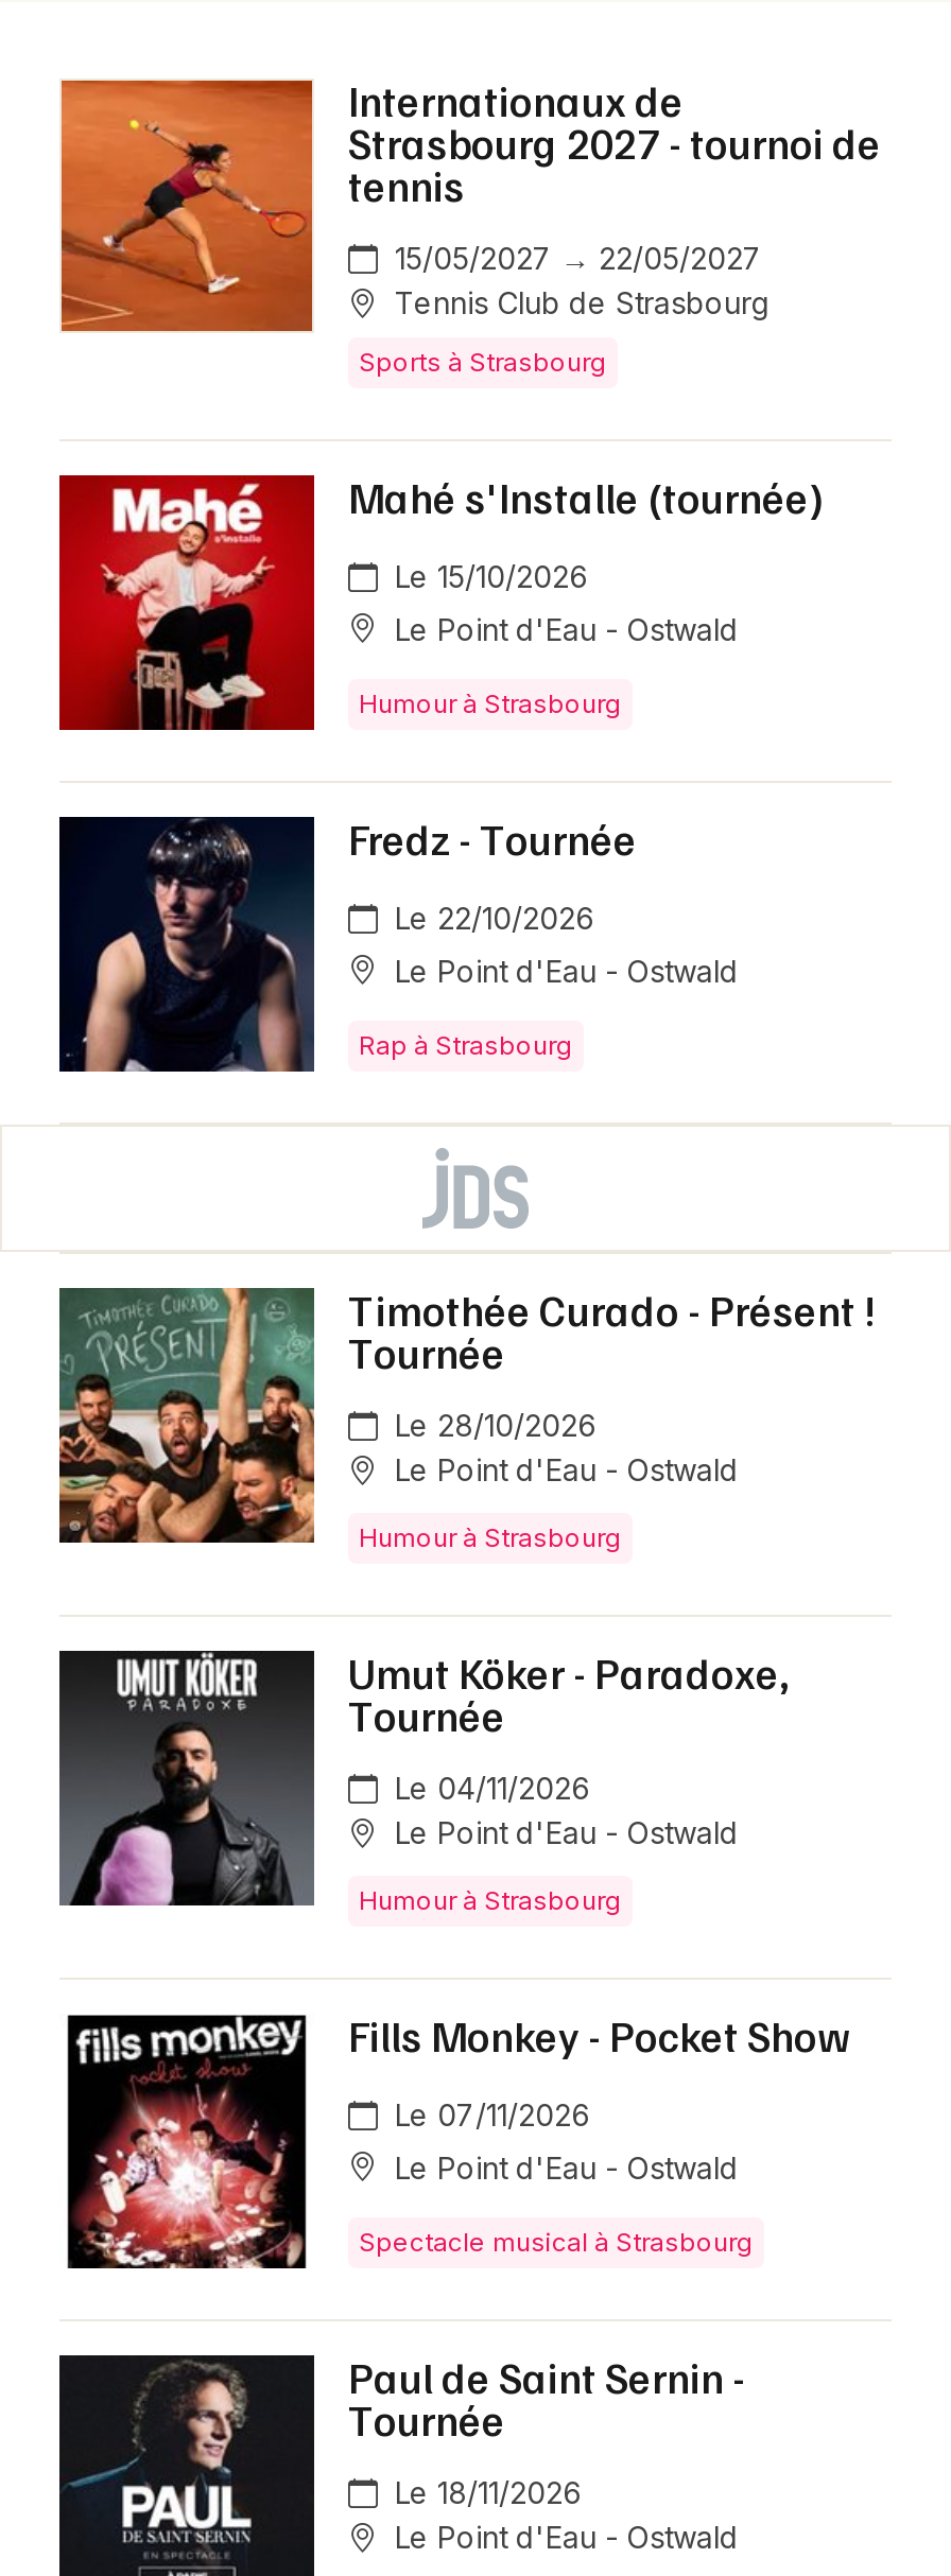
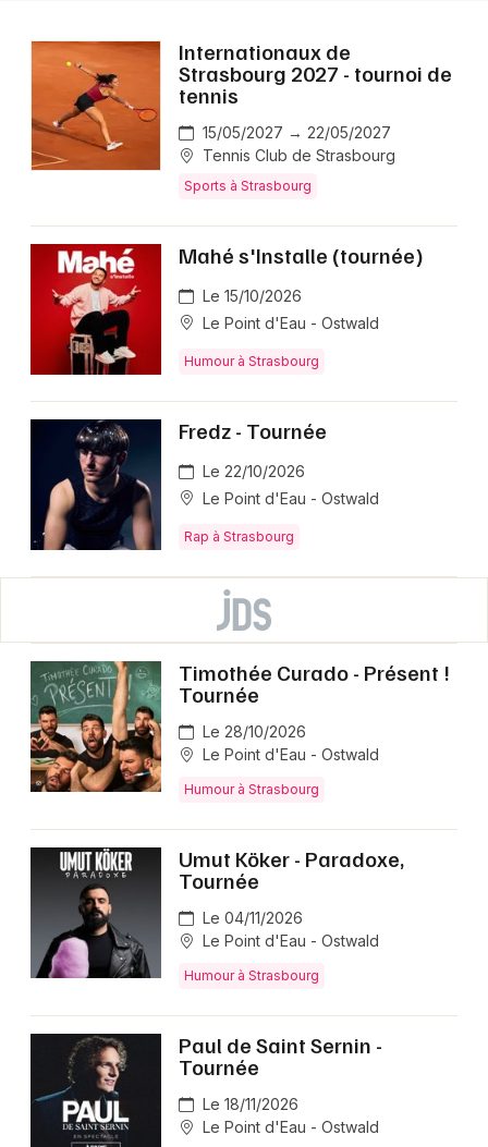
- [image]
- Fills Monkey - Pocket Show
- Le 07/11/2026
- Le Point d'Eau - Ostwald
- Spectacle musical à Strasbourg
